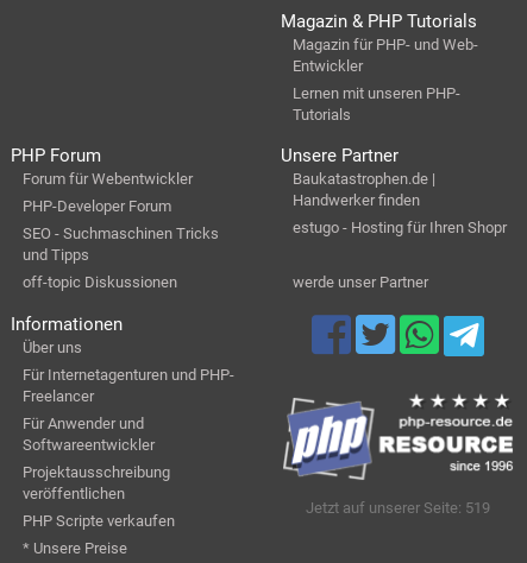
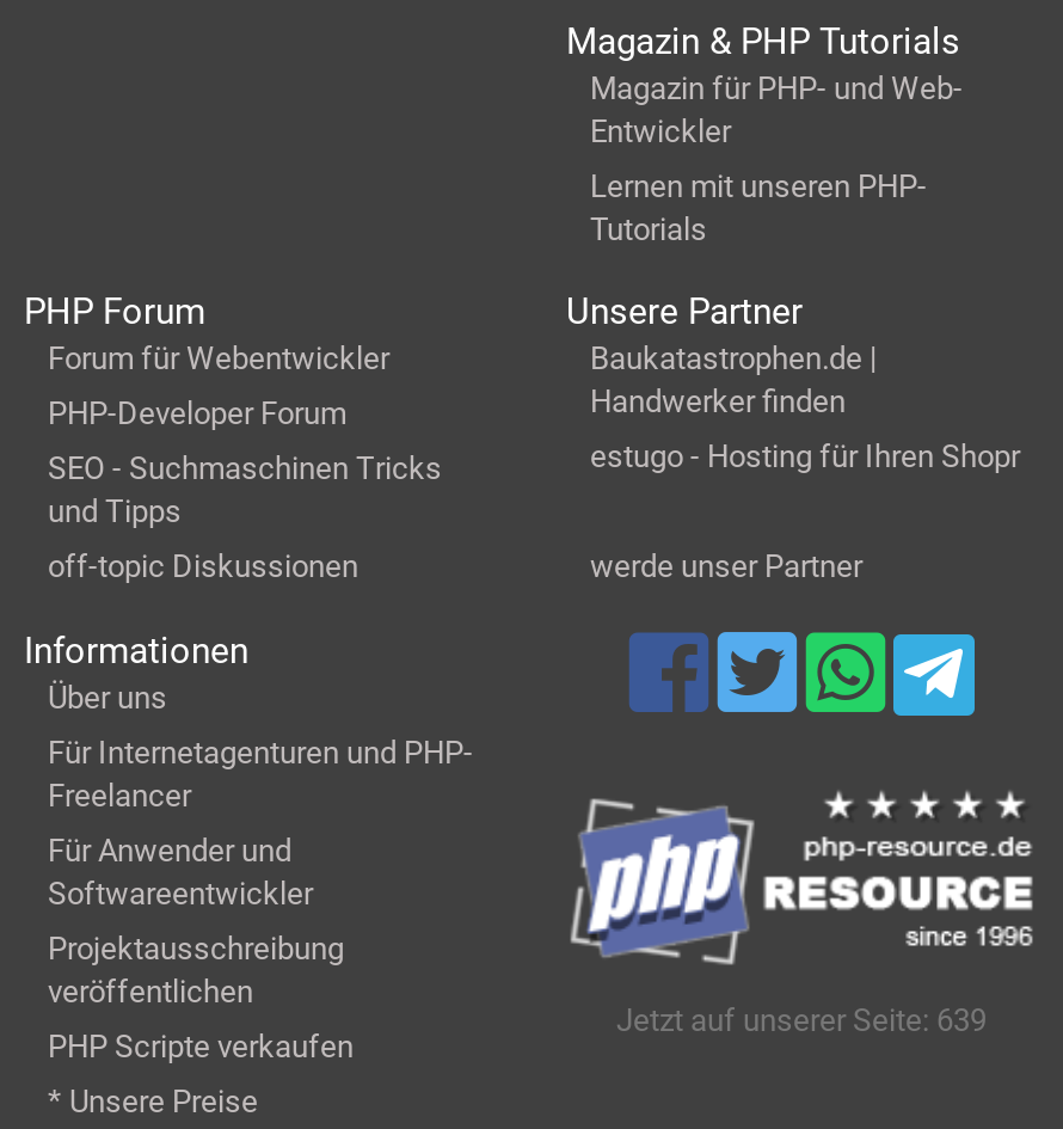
- Jetzt auf unserer Seite: 519
+ Jetzt auf unserer Seite: 639
